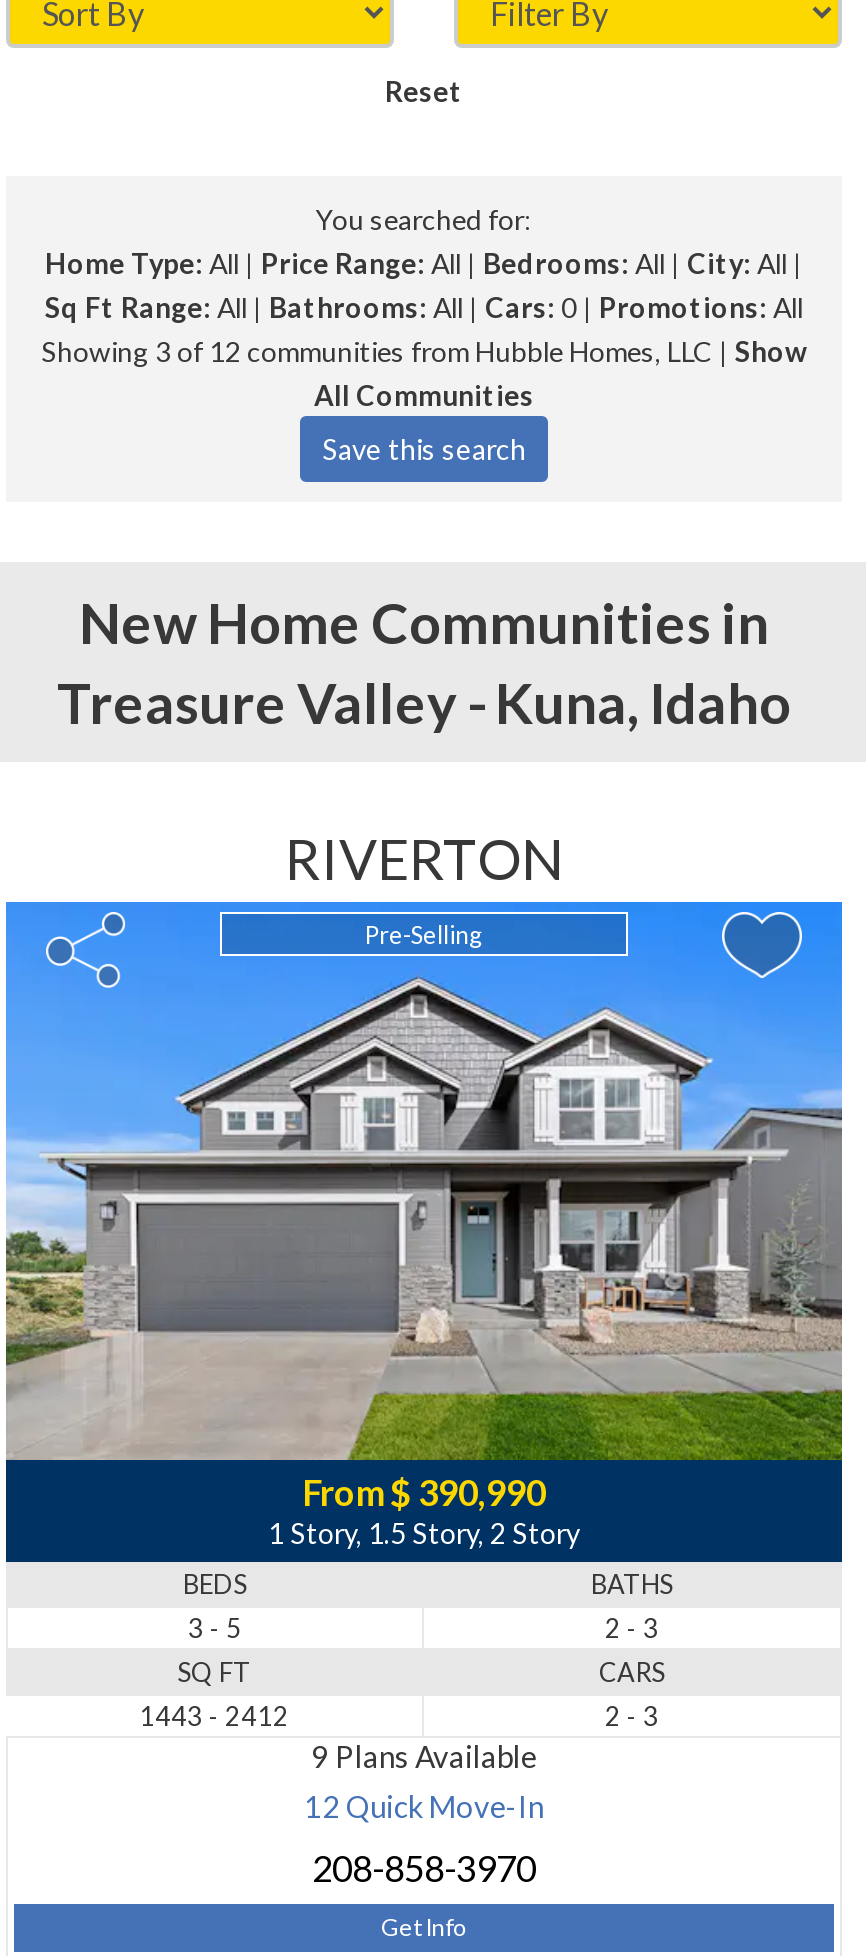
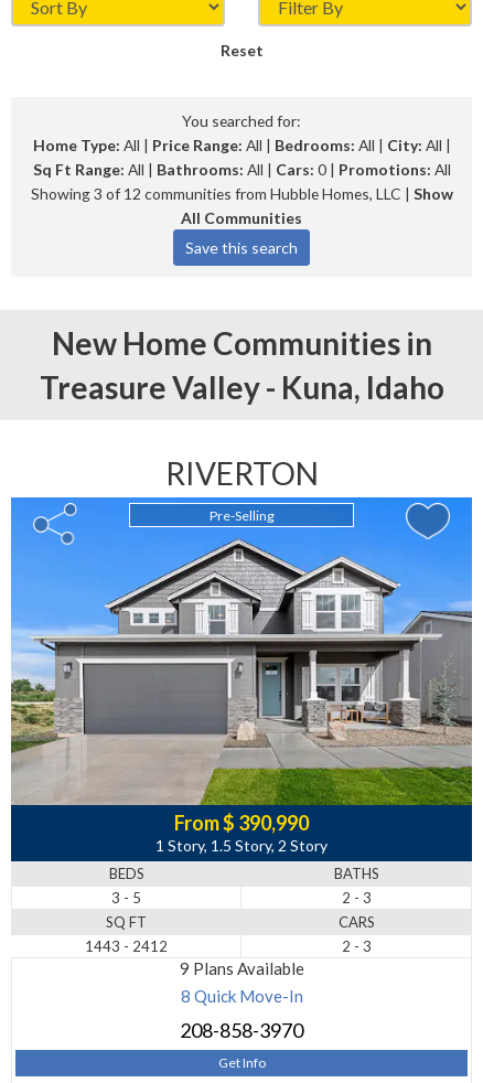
- 12 Quick Move-In
+ 8 Quick Move-In
